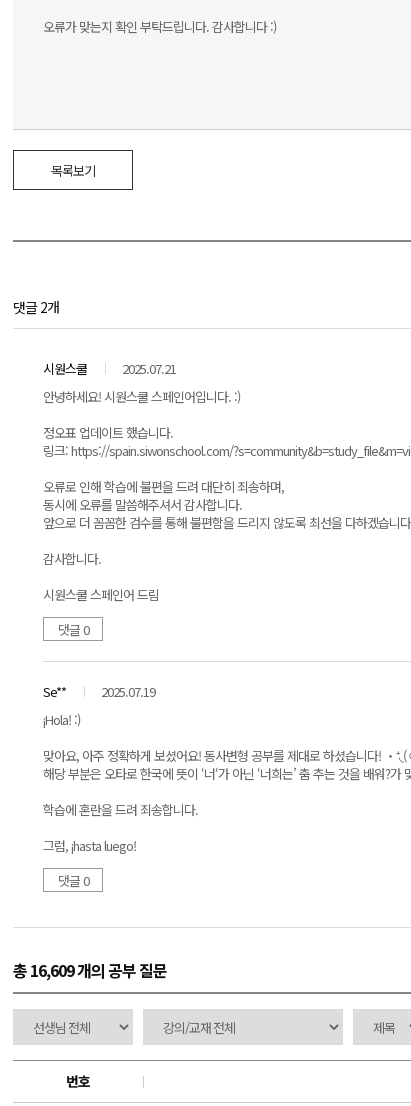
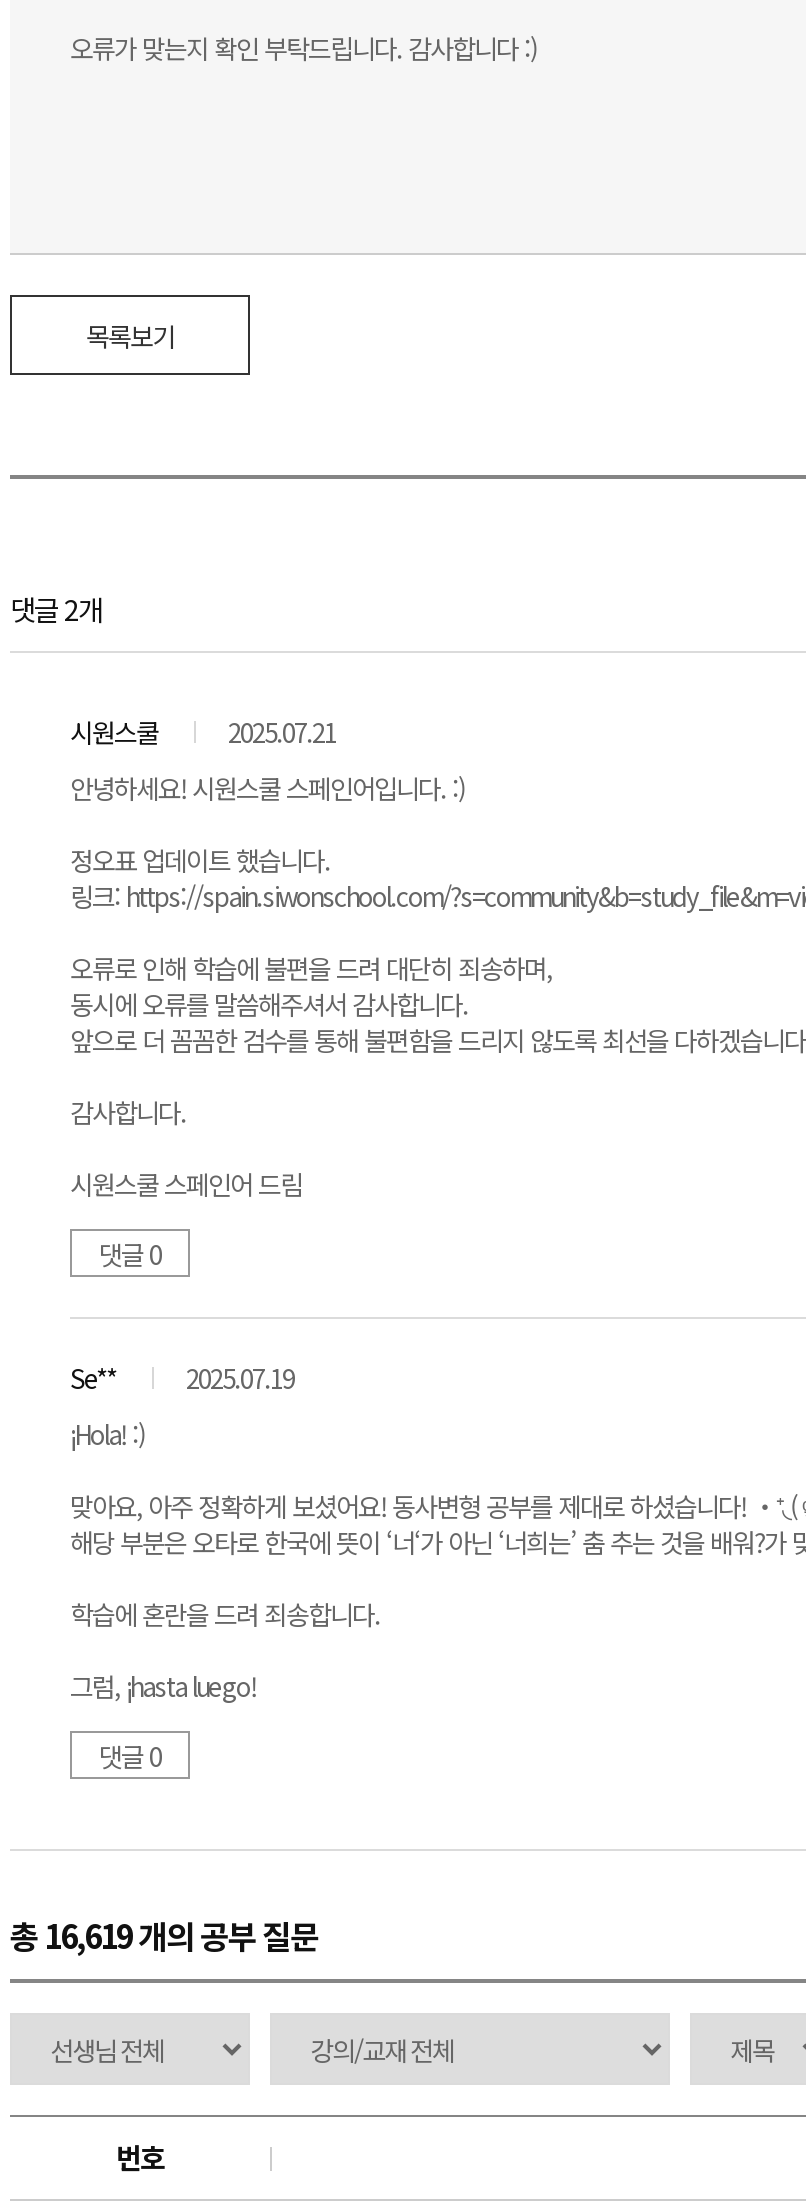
- 총 16,609 개의 공부 질문
+ 총 16,619 개의 공부 질문
